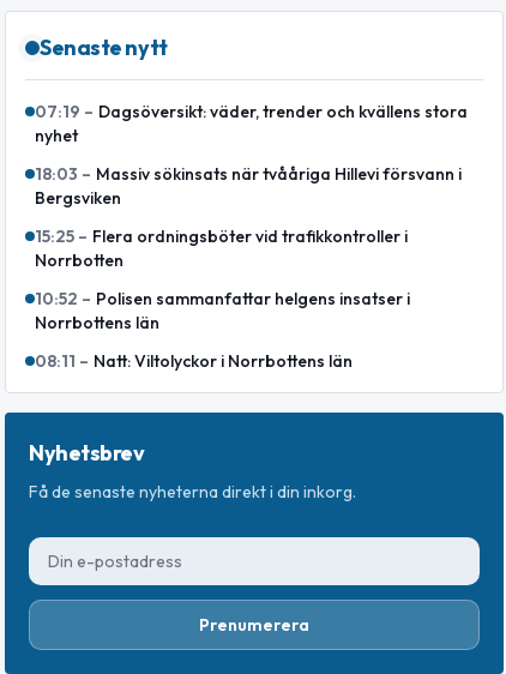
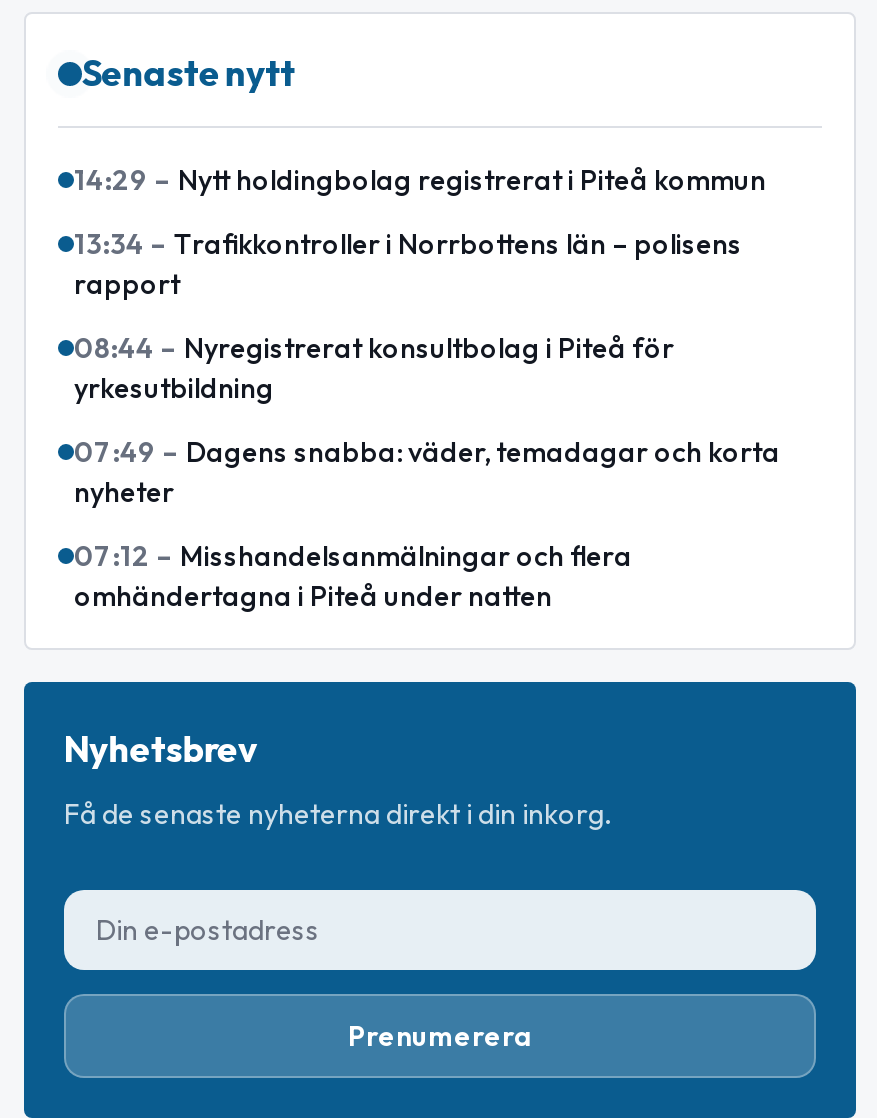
- 07:19 – Dagsöversikt: väder, trender och kvällens stora
- nyhet
+ 14:29 – Nytt holdingbolag registrerat i Piteå kommun

- 18:03 – Massiv sökinsats när tvååriga Hillevi försvann i
- Bergsviken
+ 13:34 – Trafikkontroller i Norrbottens län – polisens
+ rapport

- 15:25 – Flera ordningsböter vid trafikkontroller i
- Norrbotten
+ 08:44 – Nyregistrerat konsultbolag i Piteå för
+ yrkesutbildning

- 10:52 – Polisen sammanfattar helgens insatser i
- Norrbottens län
+ 07:49 – Dagens snabba: väder, temadagar och korta
+ nyheter

- 08:11 – Natt: Viltolyckor i Norrbottens län
+ 07:12 – Misshandelsanmälningar och flera
+ omhändertagna i Piteå under natten
